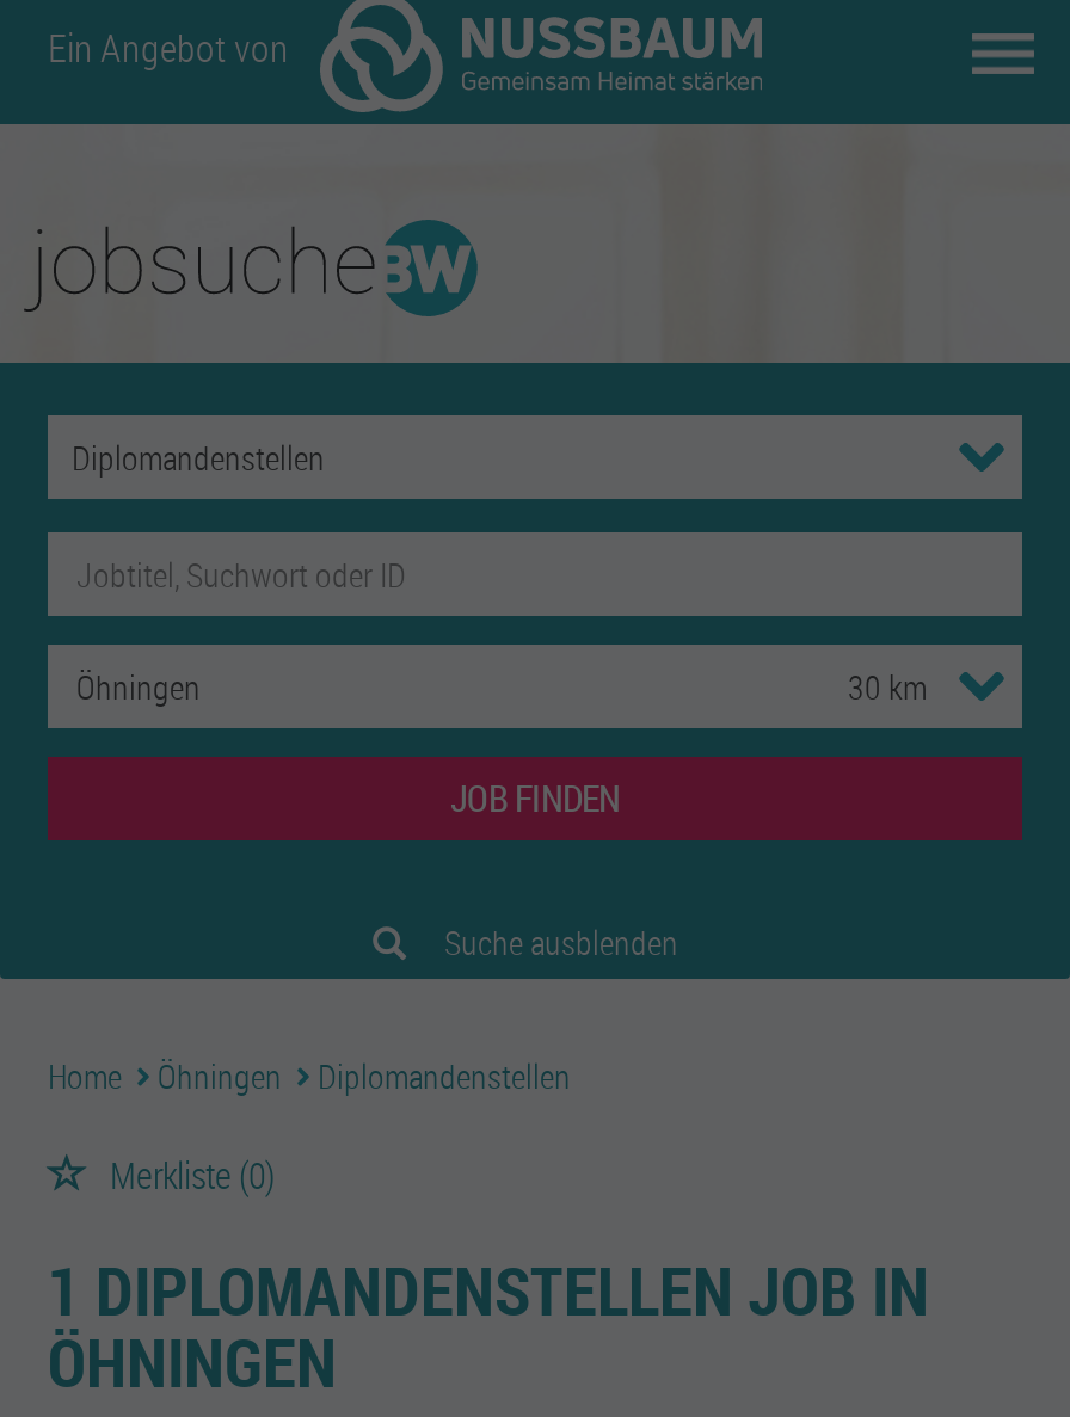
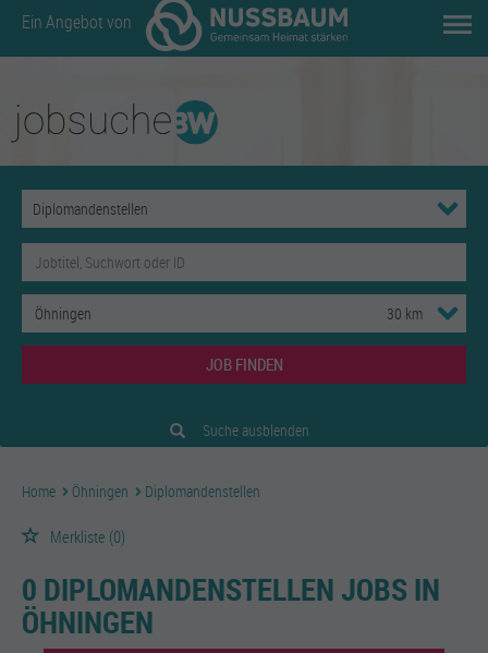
- 1 DIPLOMANDENSTELLEN JOB IN
+ 0 DIPLOMANDENSTELLEN JOBS IN
